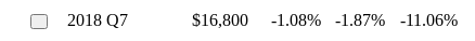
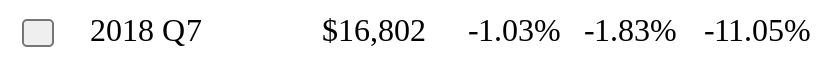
- $16,800
+ $16,802

- -1.08%
+ -1.03%

- -1.87%
+ -1.83%

- -11.06%
+ -11.05%
